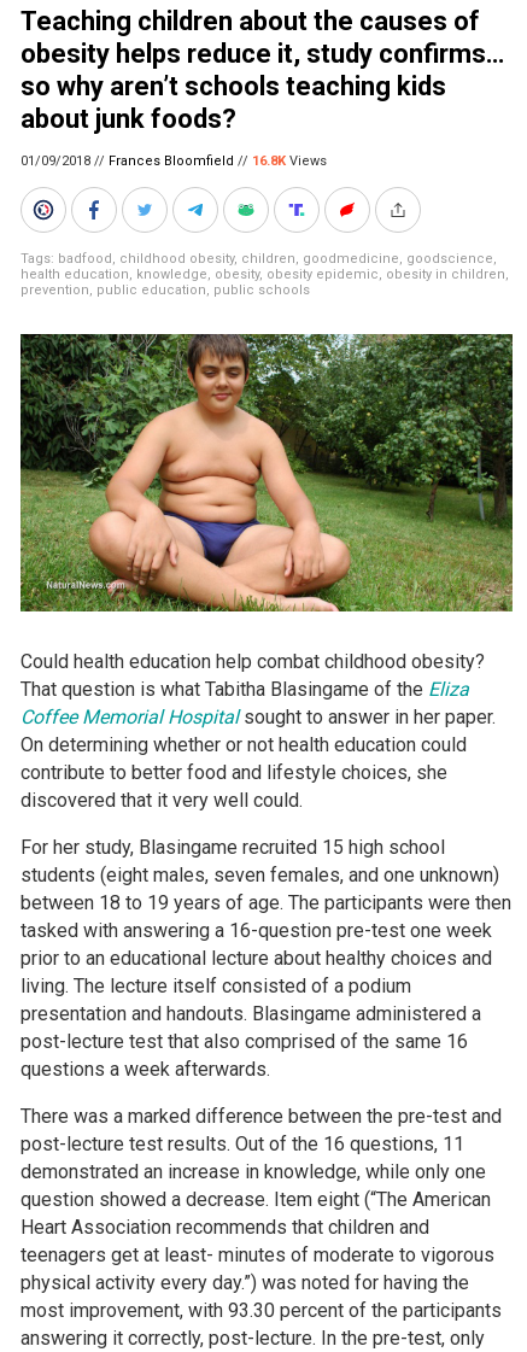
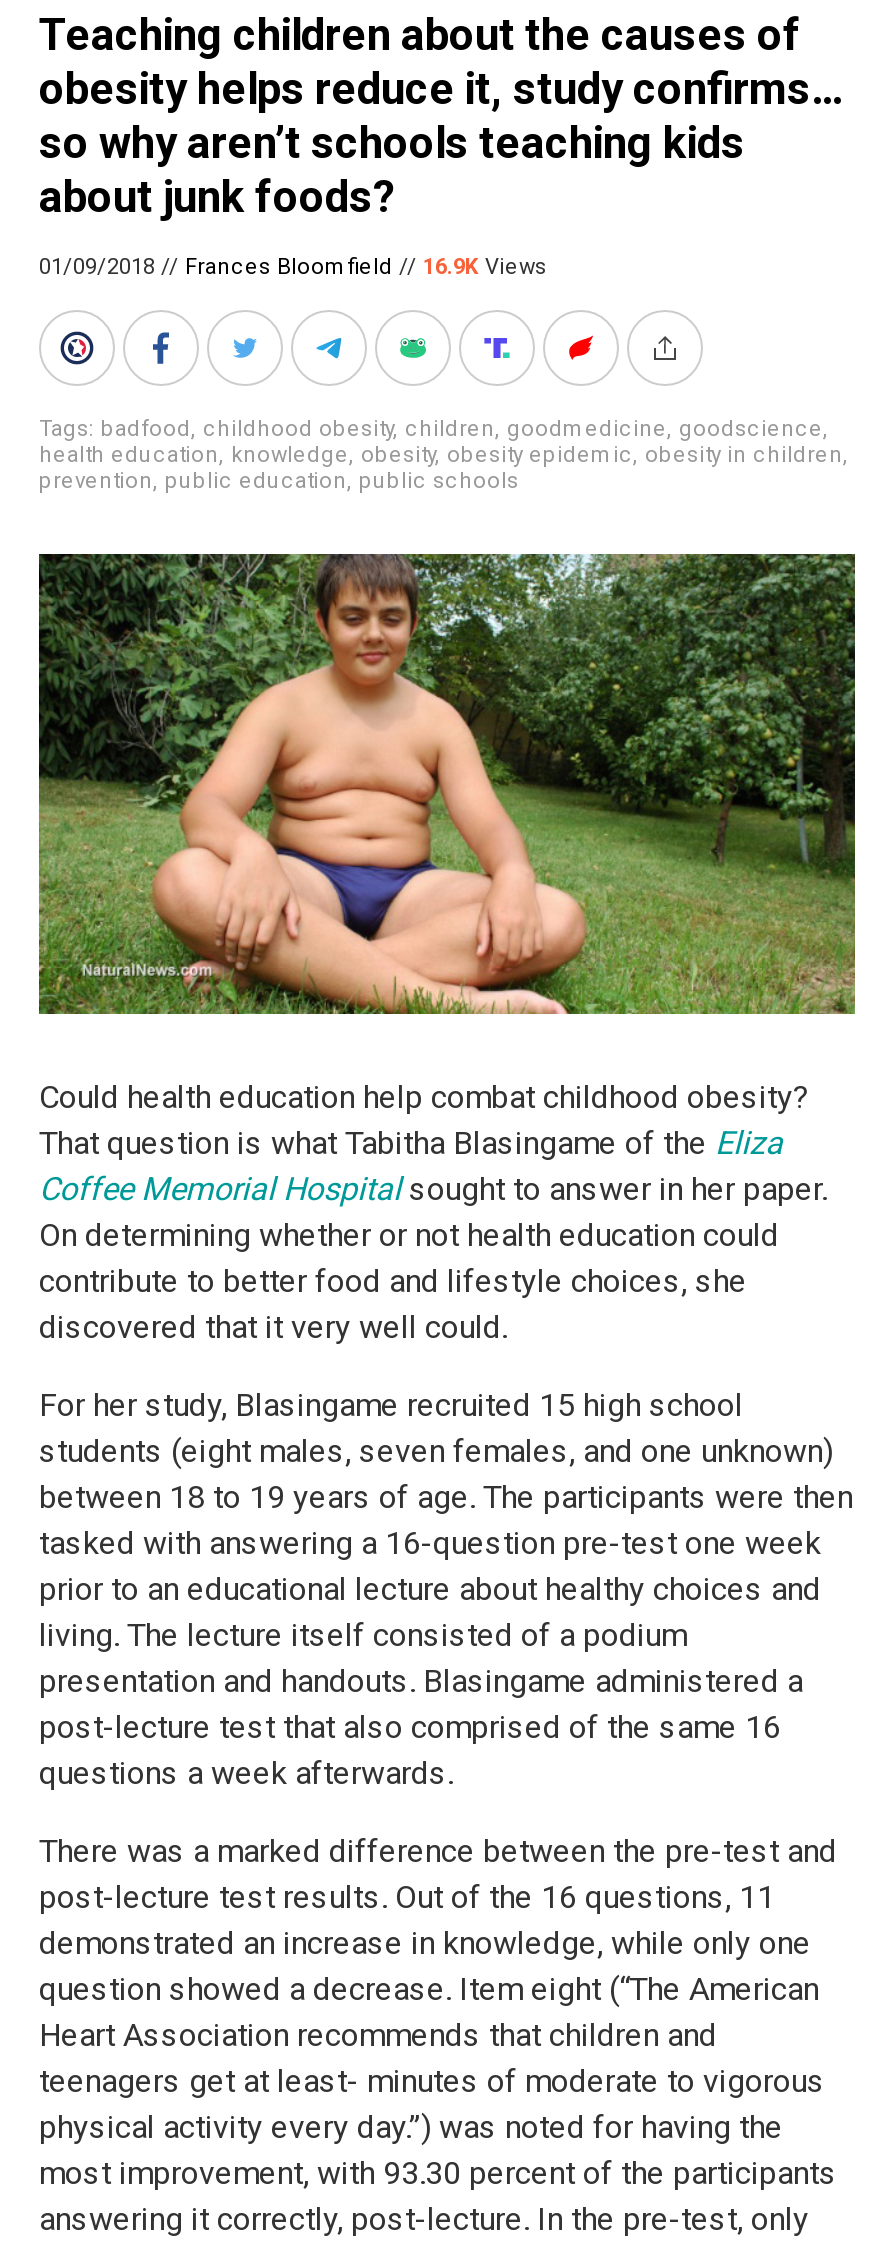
- 01/09/2018 // Frances Bloomfield // 16.8K Views
+ 01/09/2018 // Frances Bloomfield // 16.9K Views
